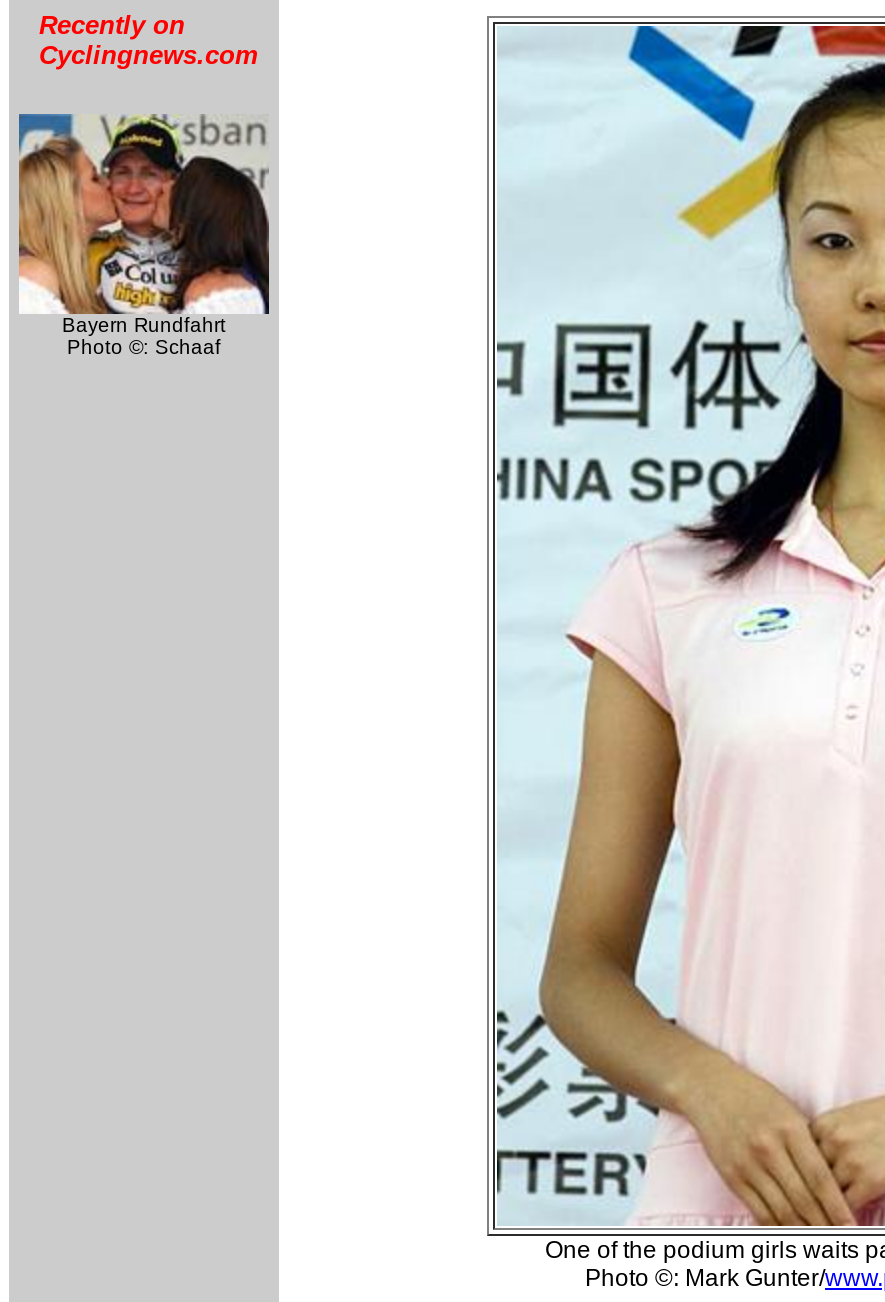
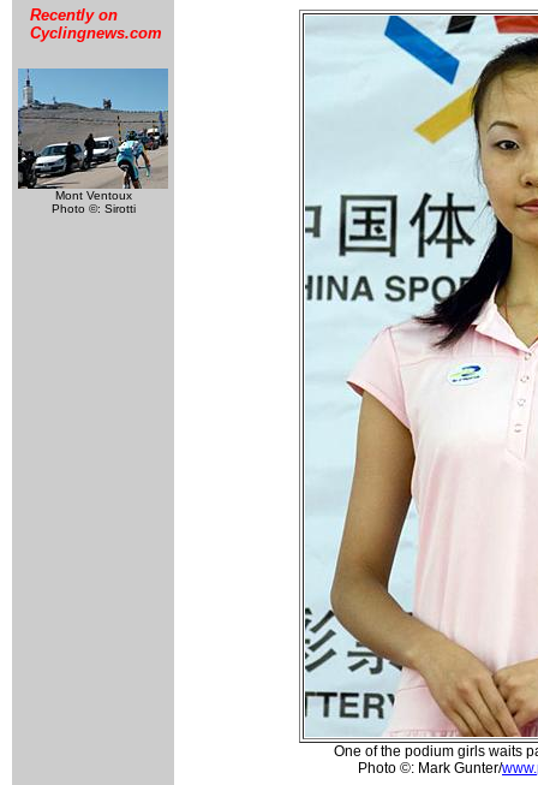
- [image]
- Bayern Rundfahrt
- Photo ©: Schaaf
+ [image]
+ Mont Ventoux
+ Photo ©: Sirotti
